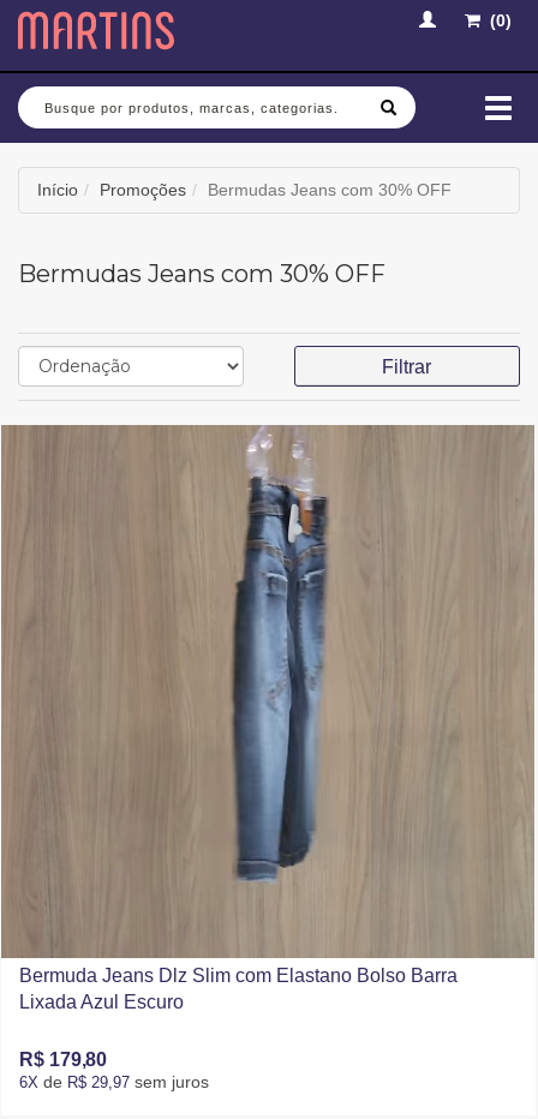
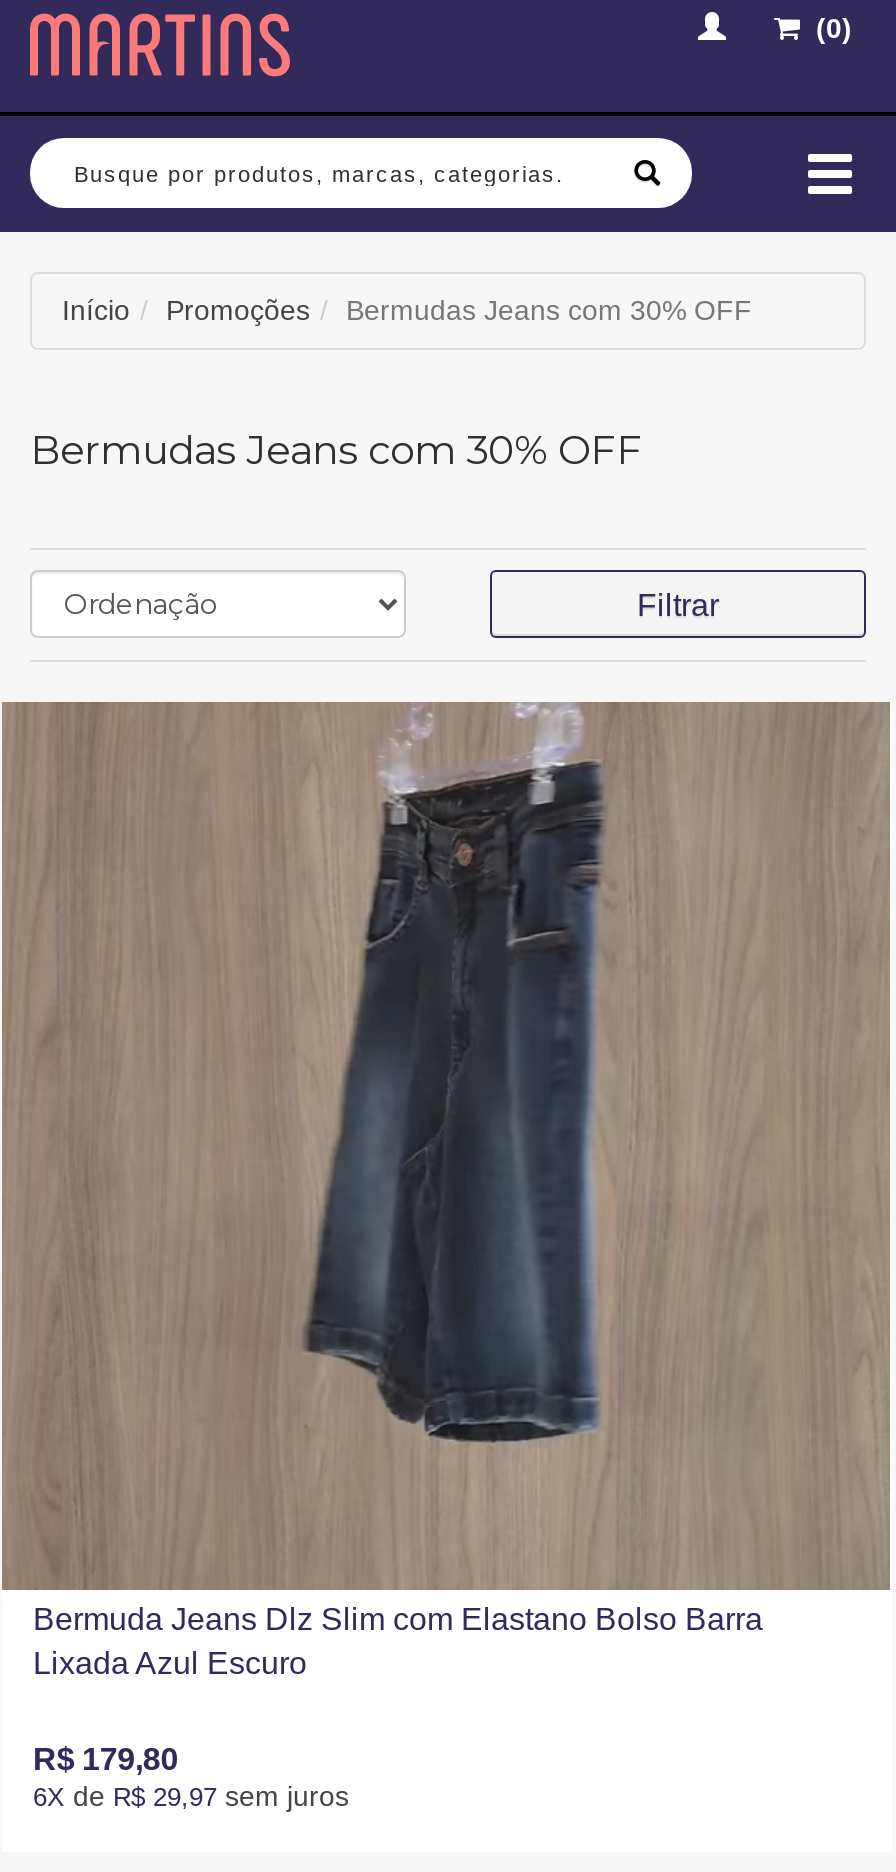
- [image]
+ [image]
